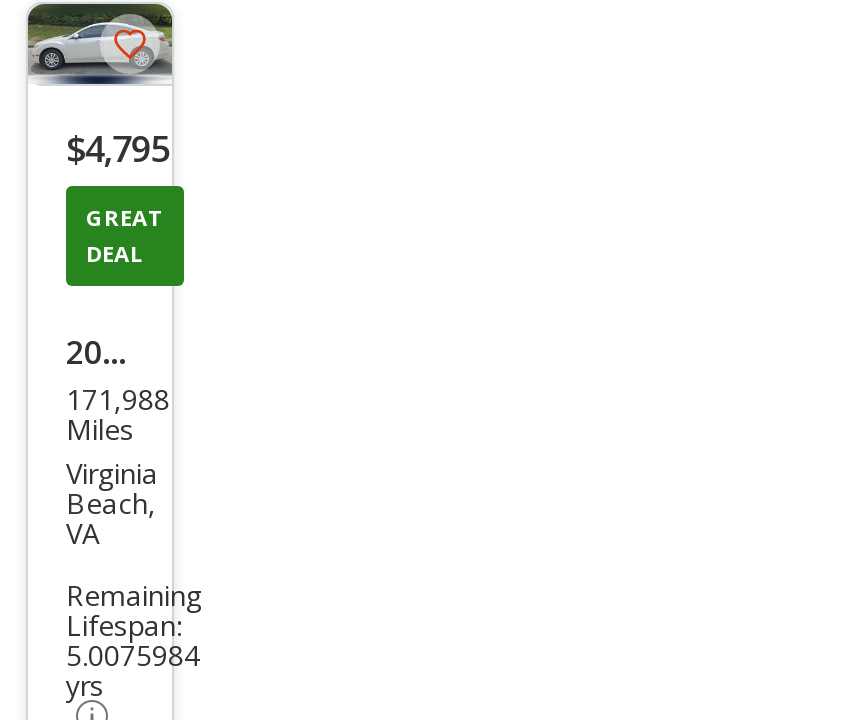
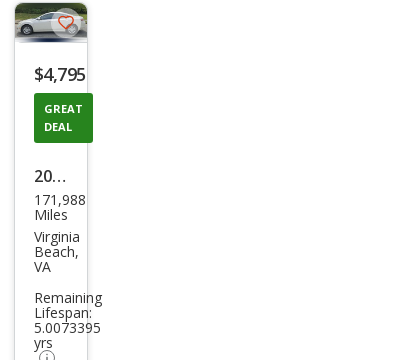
- 5.0075984
+ 5.0073395
